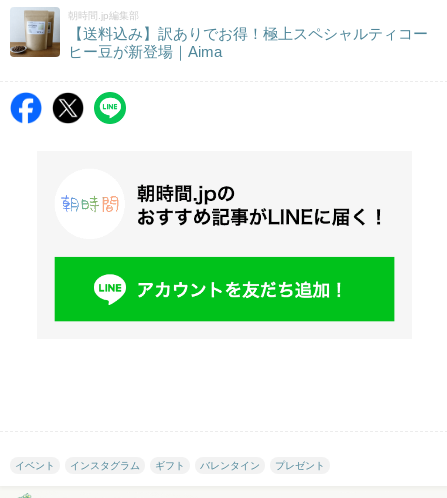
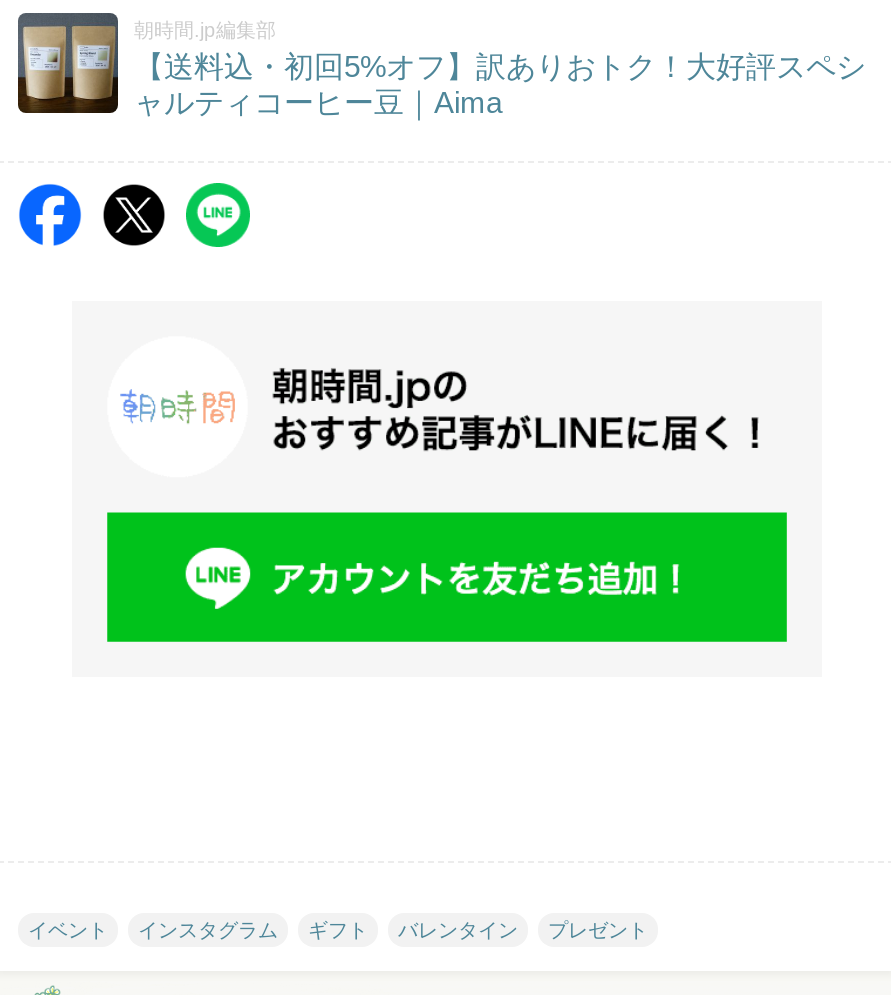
- [image]
- 【送料込み】訳ありでお得！極上スペシャルティコー
- ヒー豆が新登場｜Aima
+ [image]
+ 【送料込・初回5%オフ】訳ありおトク！大好評スペシ
+ ャルティコーヒー豆｜Aima
